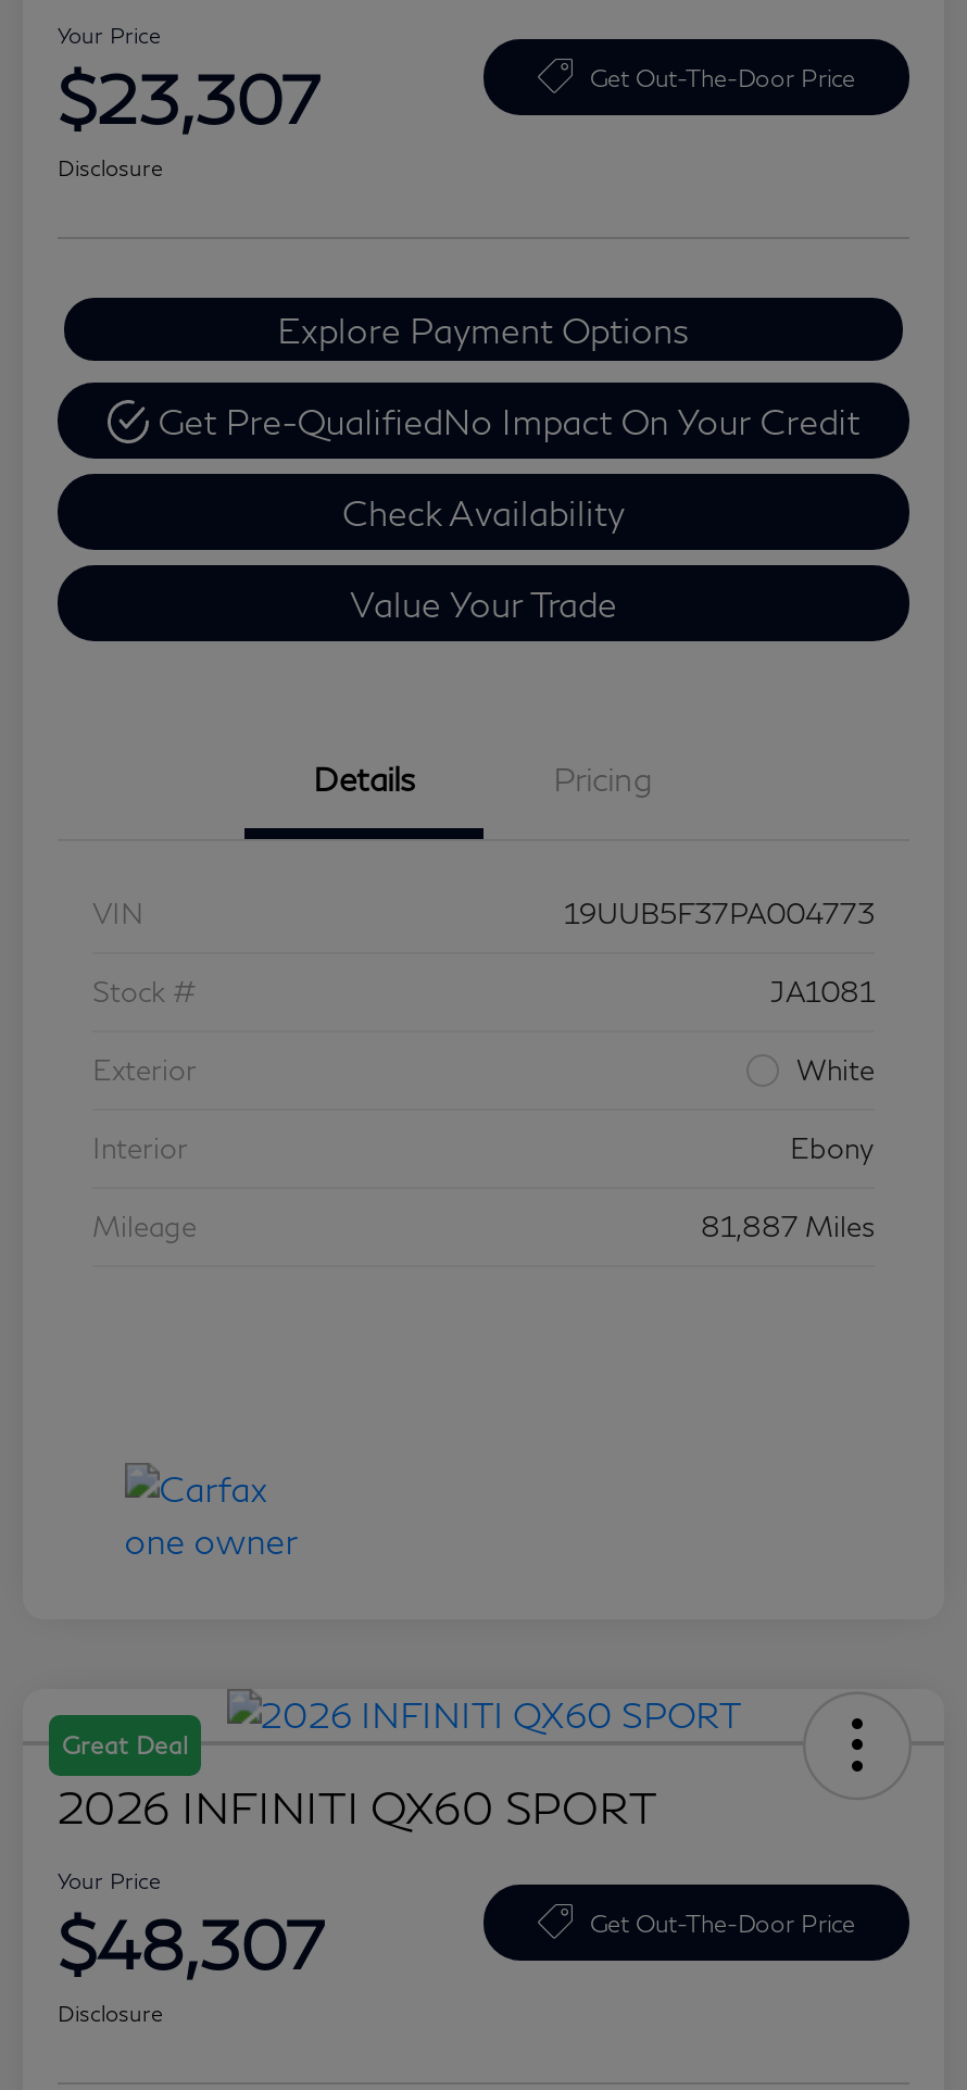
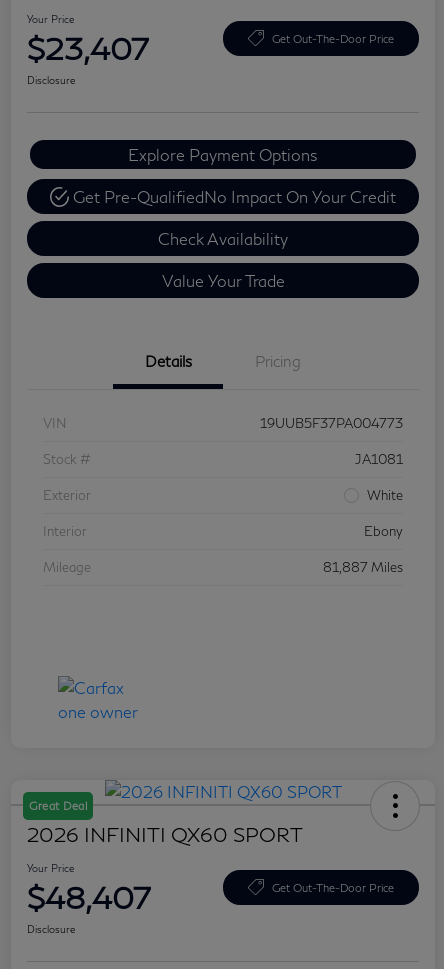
- $23,307
+ $23,407

- $48,307
+ $48,407
